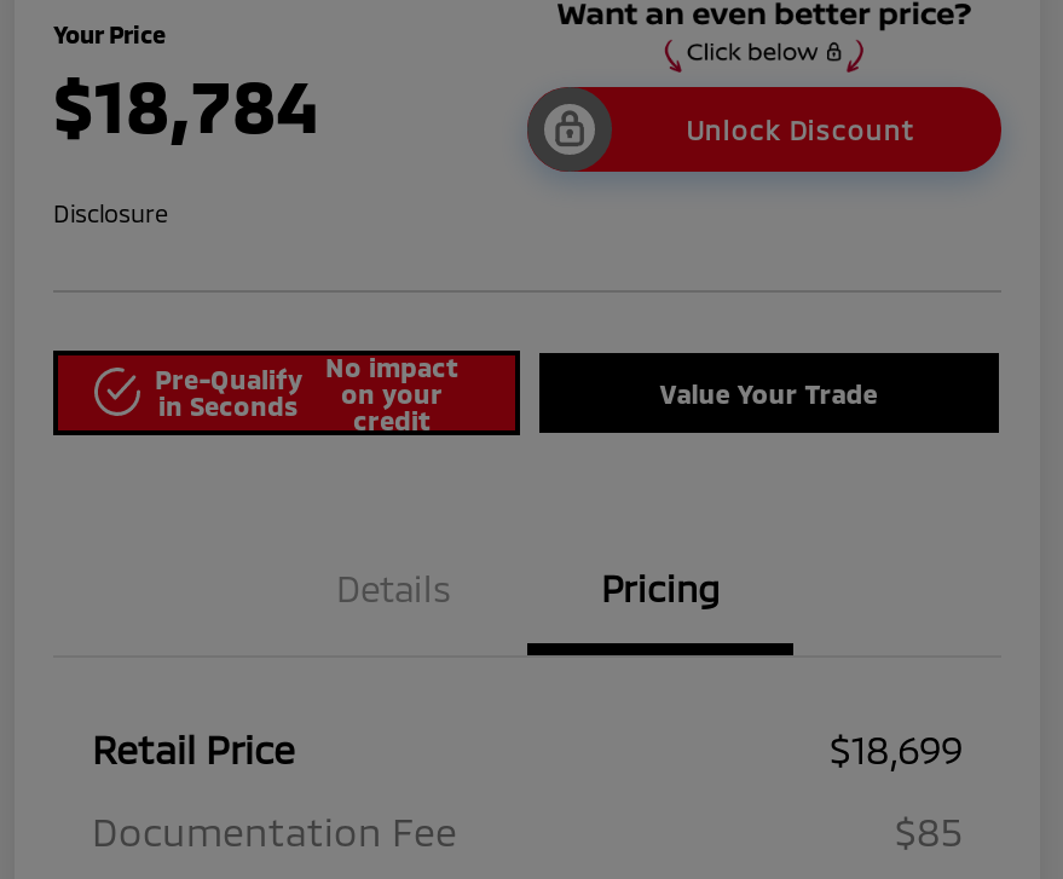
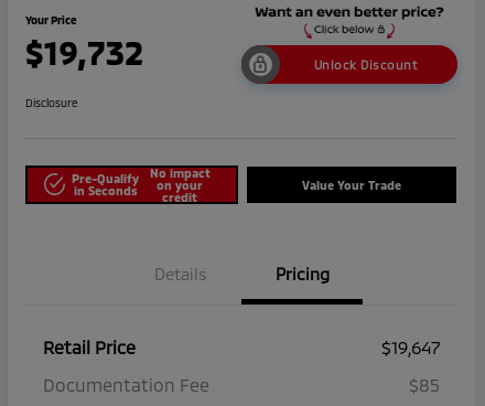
- $18,784
+ $19,732

- $18,699
+ $19,647
